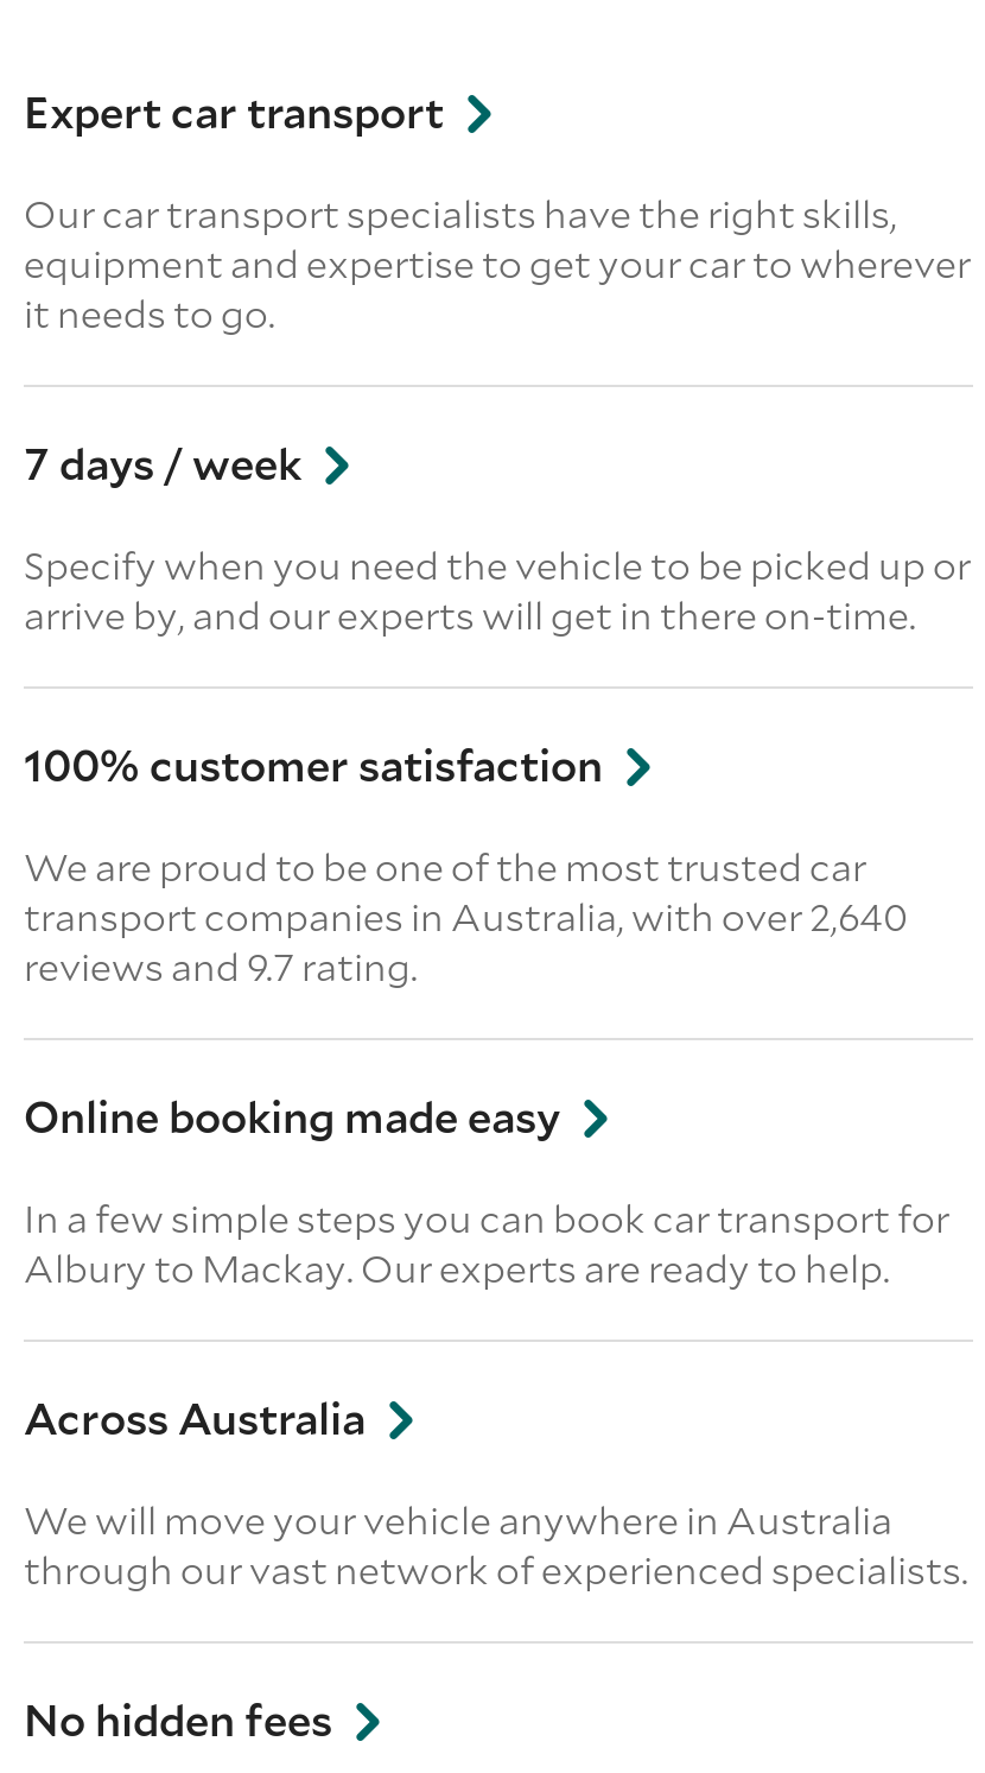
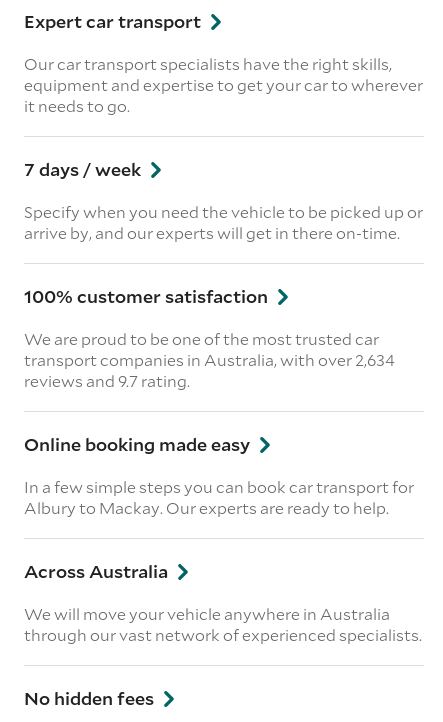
- transport companies in Australia, with over 2,640
+ transport companies in Australia, with over 2,634
